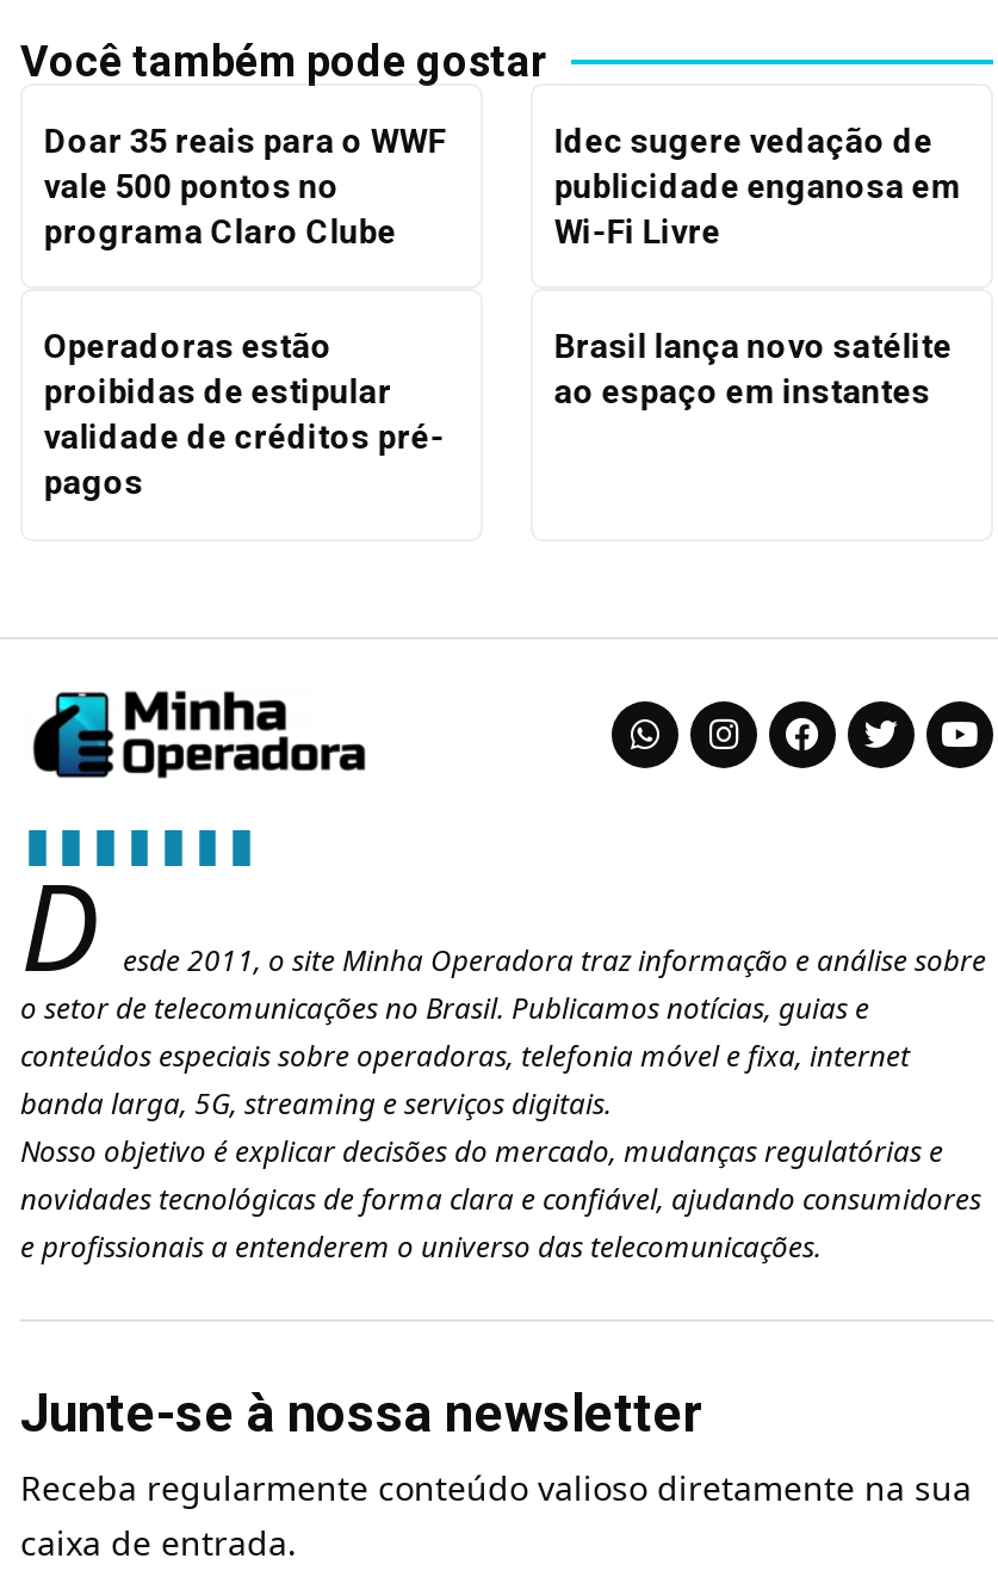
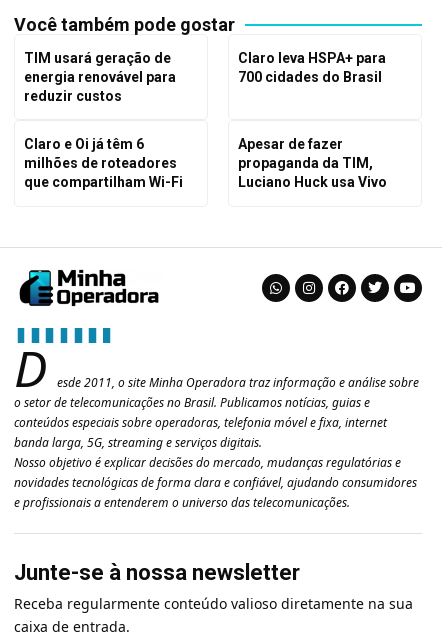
- Doar 35 reais para o WWF
- vale 500 pontos no
- programa Claro Clube
+ TIM usará geração de
+ energia renovável para
+ reduzir custos

- Idec sugere vedação de
- publicidade enganosa em
- Wi-Fi Livre
+ Claro leva HSPA+ para
+ 700 cidades do Brasil

- Operadoras estão
- proibidas de estipular
- validade de créditos pré-
- pagos
+ Claro e Oi já têm 6
+ milhões de roteadores
+ que compartilham Wi-Fi

- Brasil lança novo satélite
- ao espaço em instantes
+ Apesar de fazer
+ propaganda da TIM,
+ Luciano Huck usa Vivo
